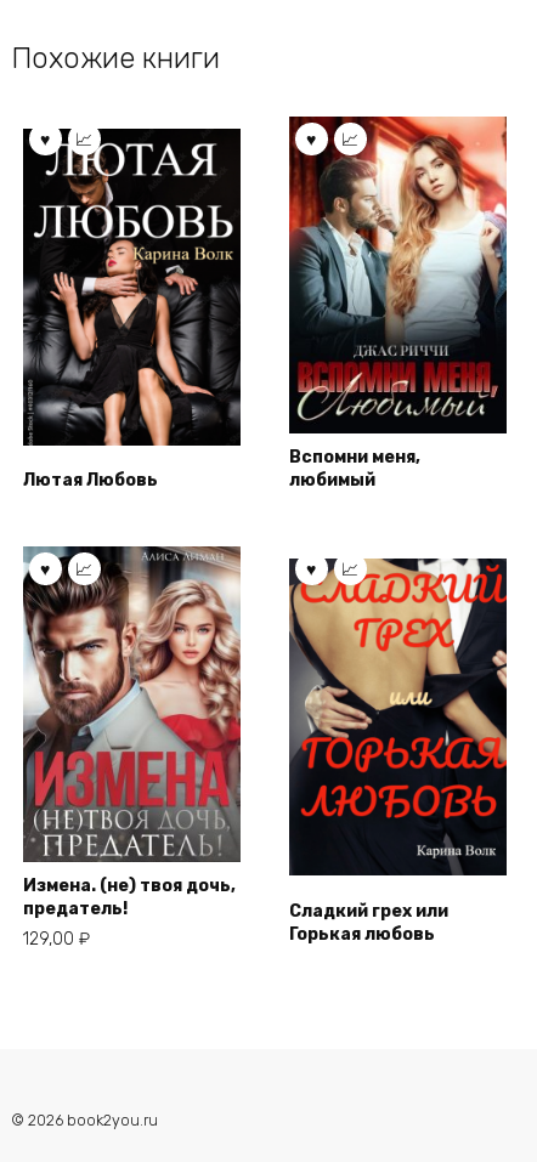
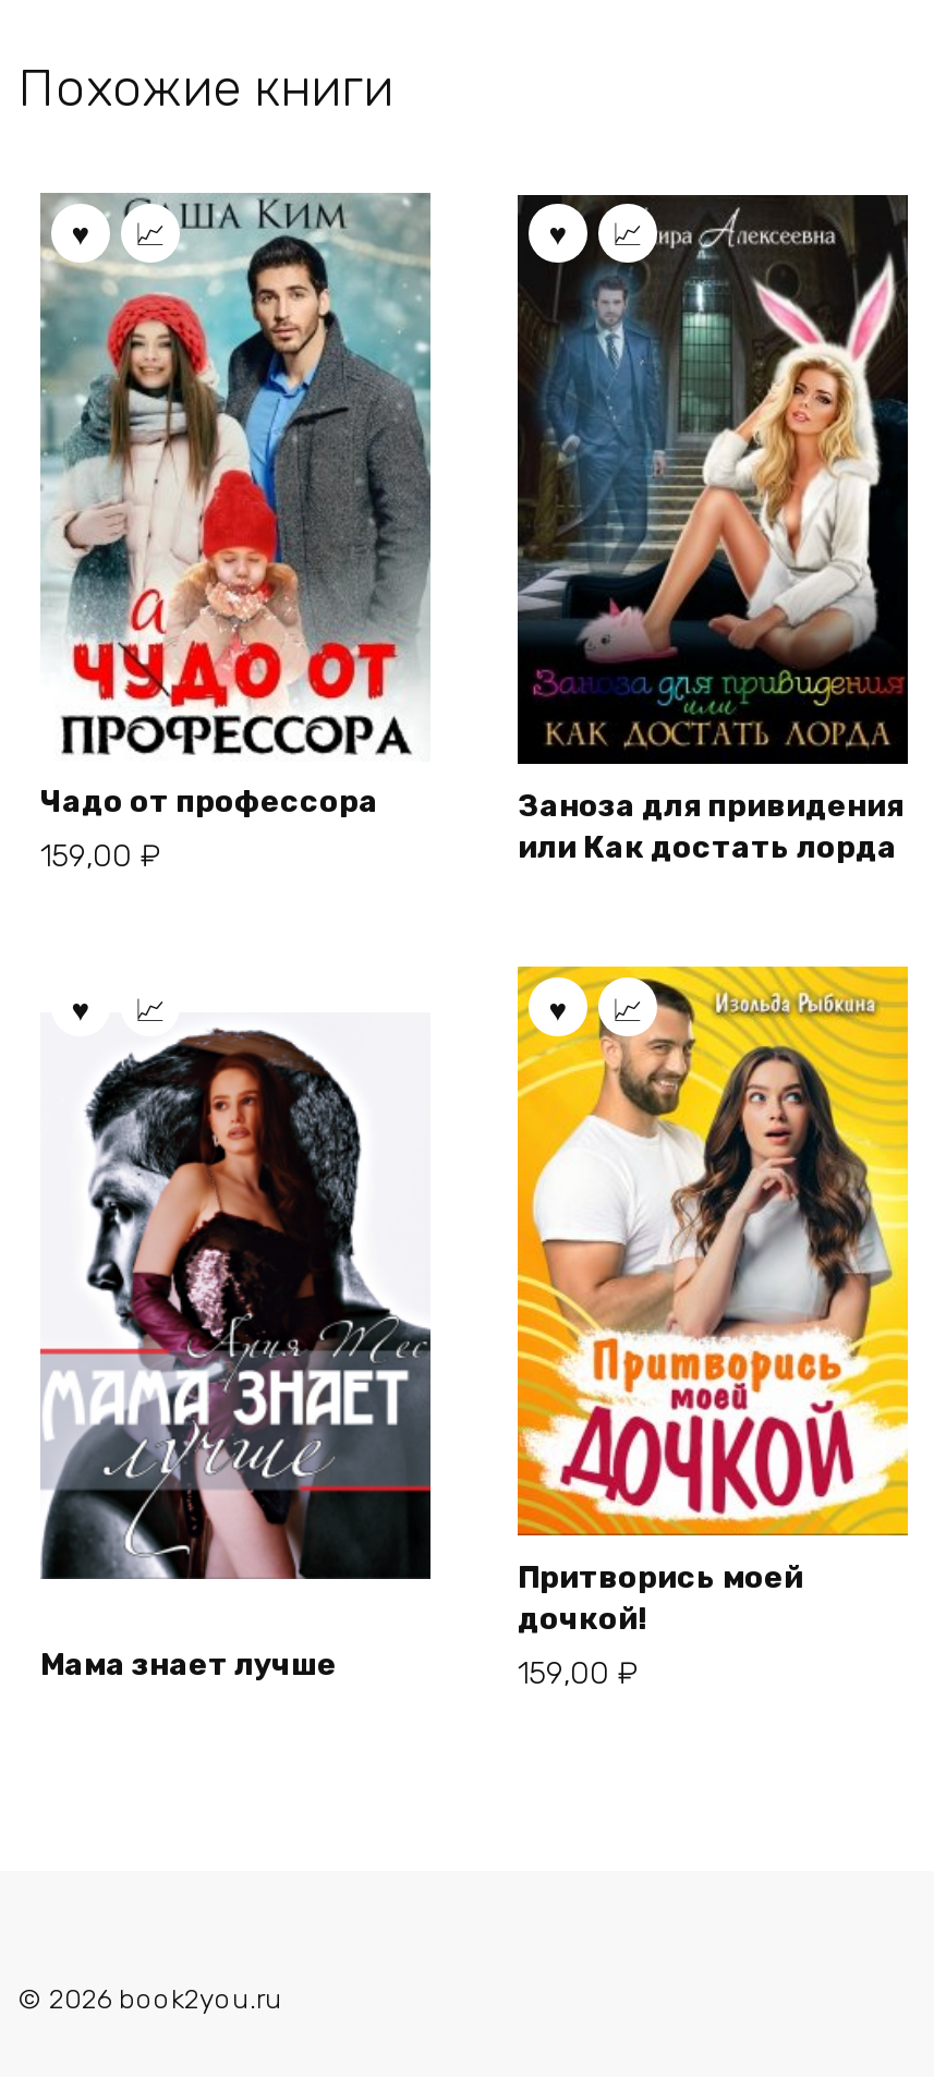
- [image]
- Лютая Любовь
+ [image]
+ Чадо от профессора
+ 159,00 ₽

- [image]
- Вспомни меня,
- любимый
+ [image]
+ Заноза для привидения
+ или Как достать лорда

- [image]
+ [image]

- [image]
- Сладкий грех или
- Горькая любовь
+ [image]
+ Притворись моей
+ дочкой!
+ 159,00 ₽

- Измена. (не) твоя дочь,
- предатель!
- 129,00 ₽
+ Мама знает лучше
